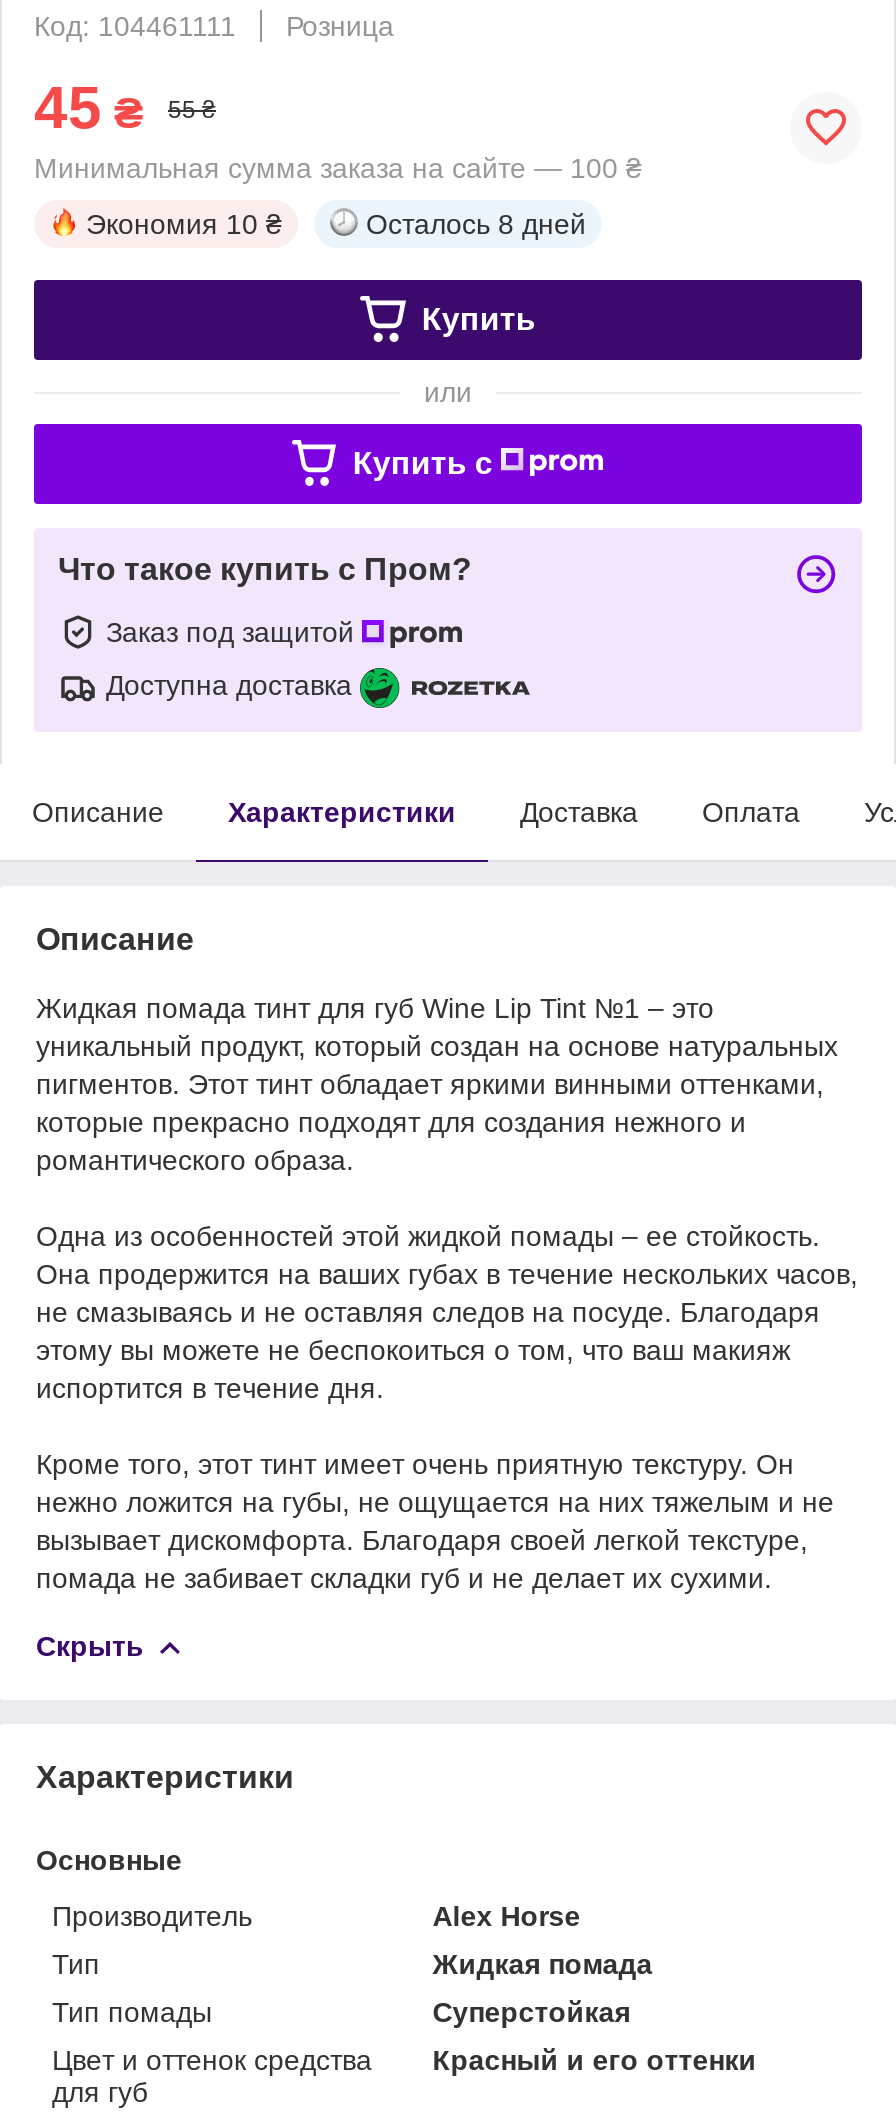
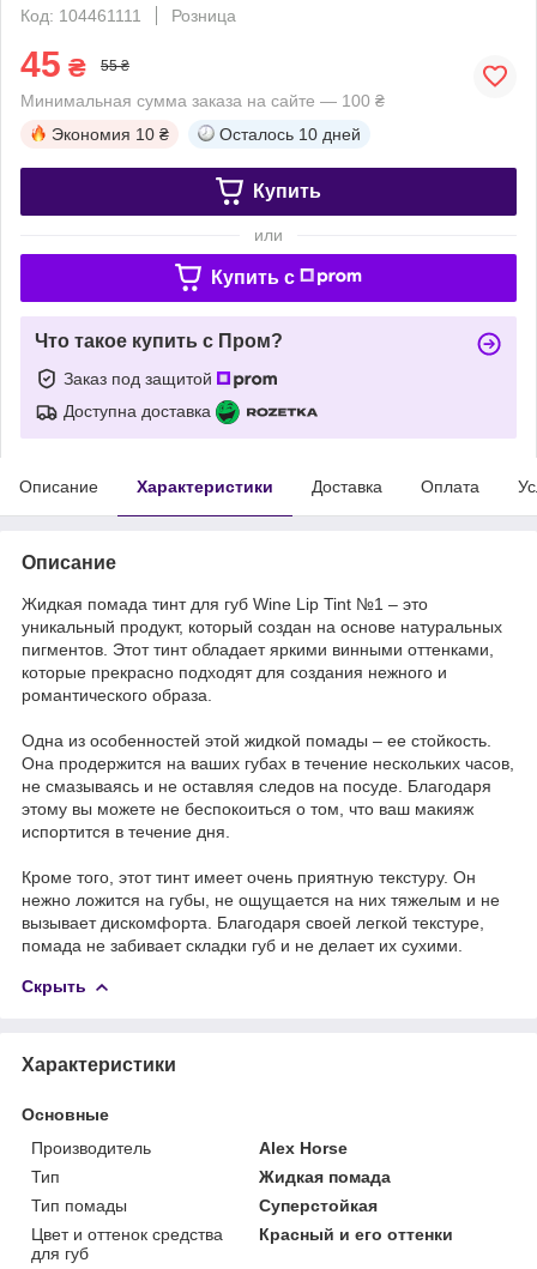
- Осталось 8 дней
+ Осталось 10 дней
